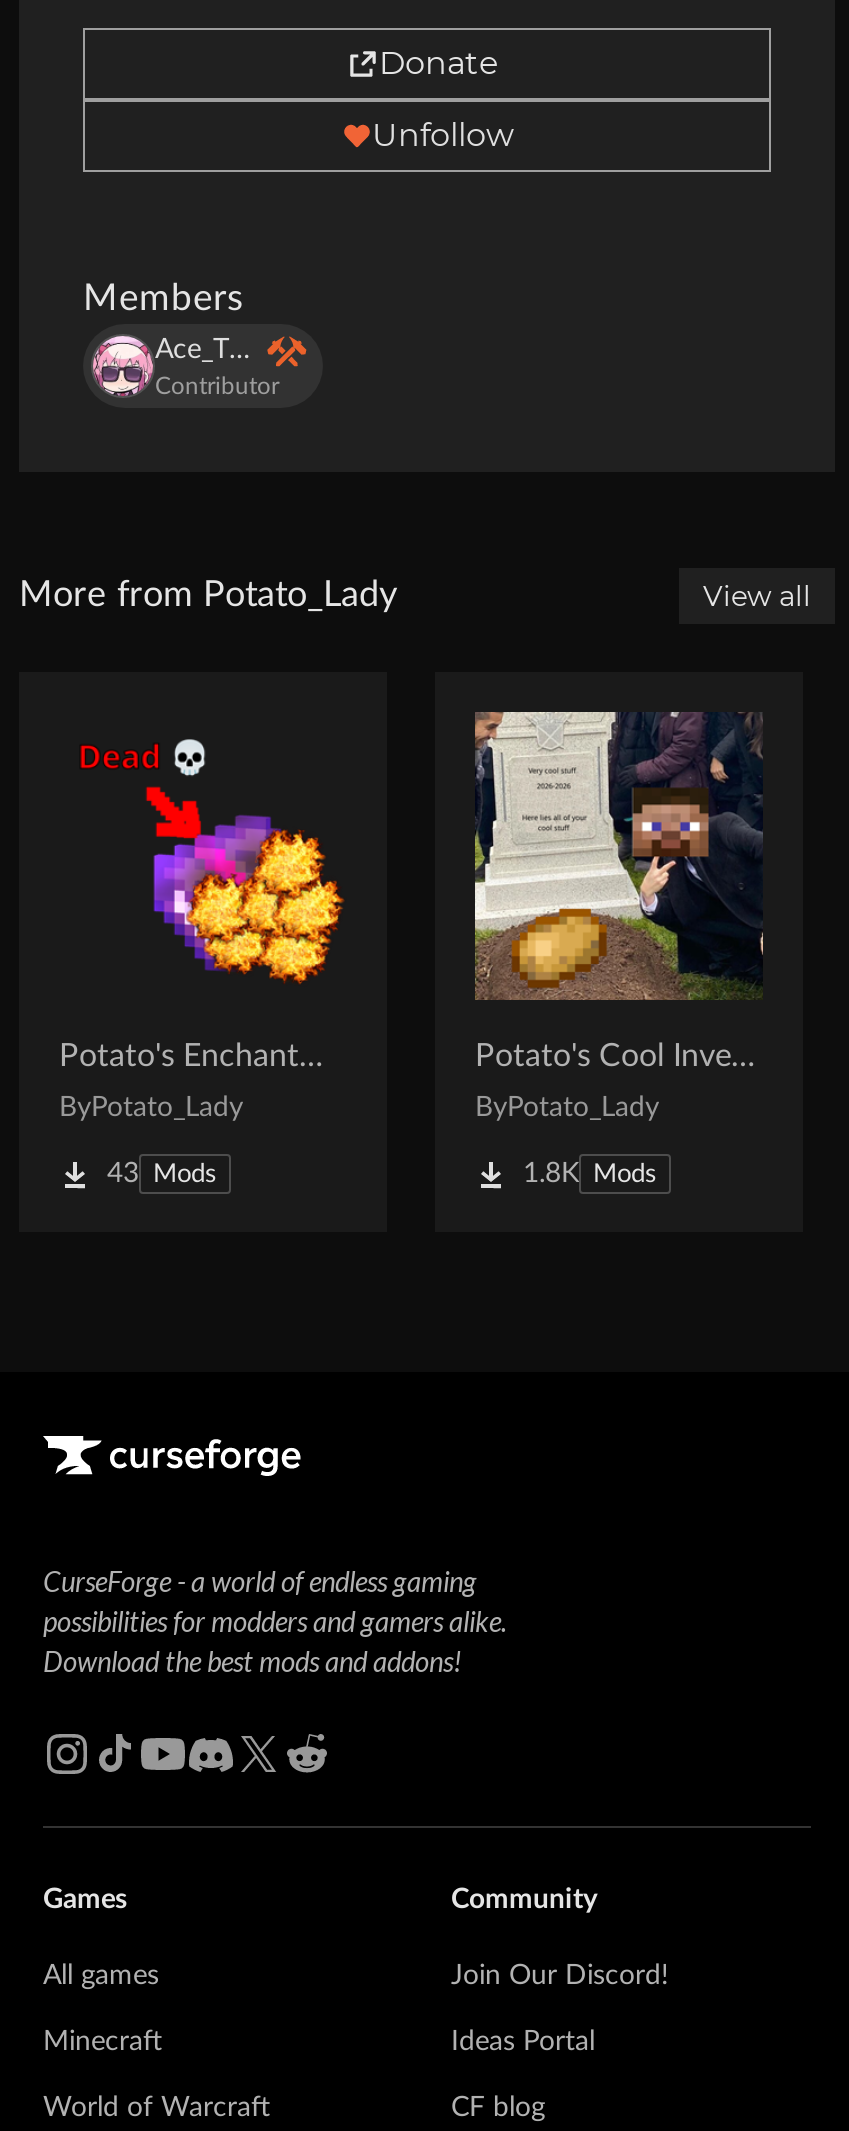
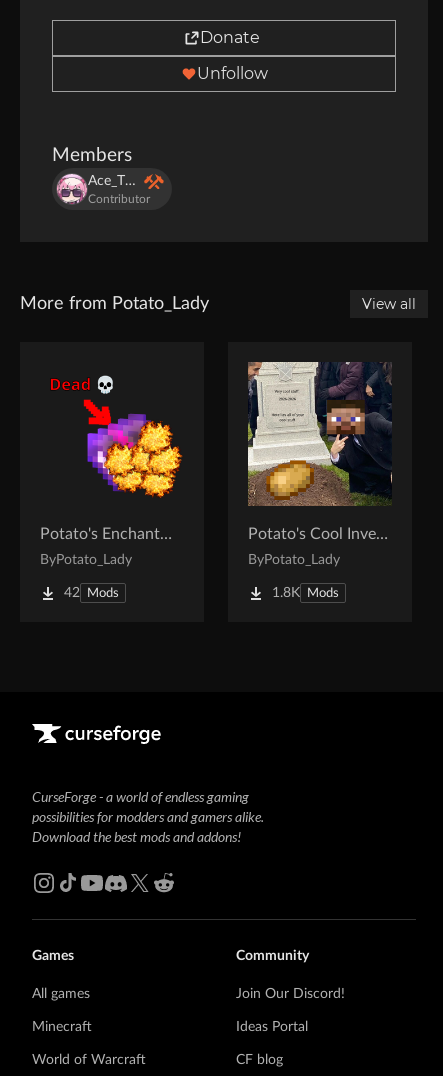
- 43 Mods
+ 42 Mods
